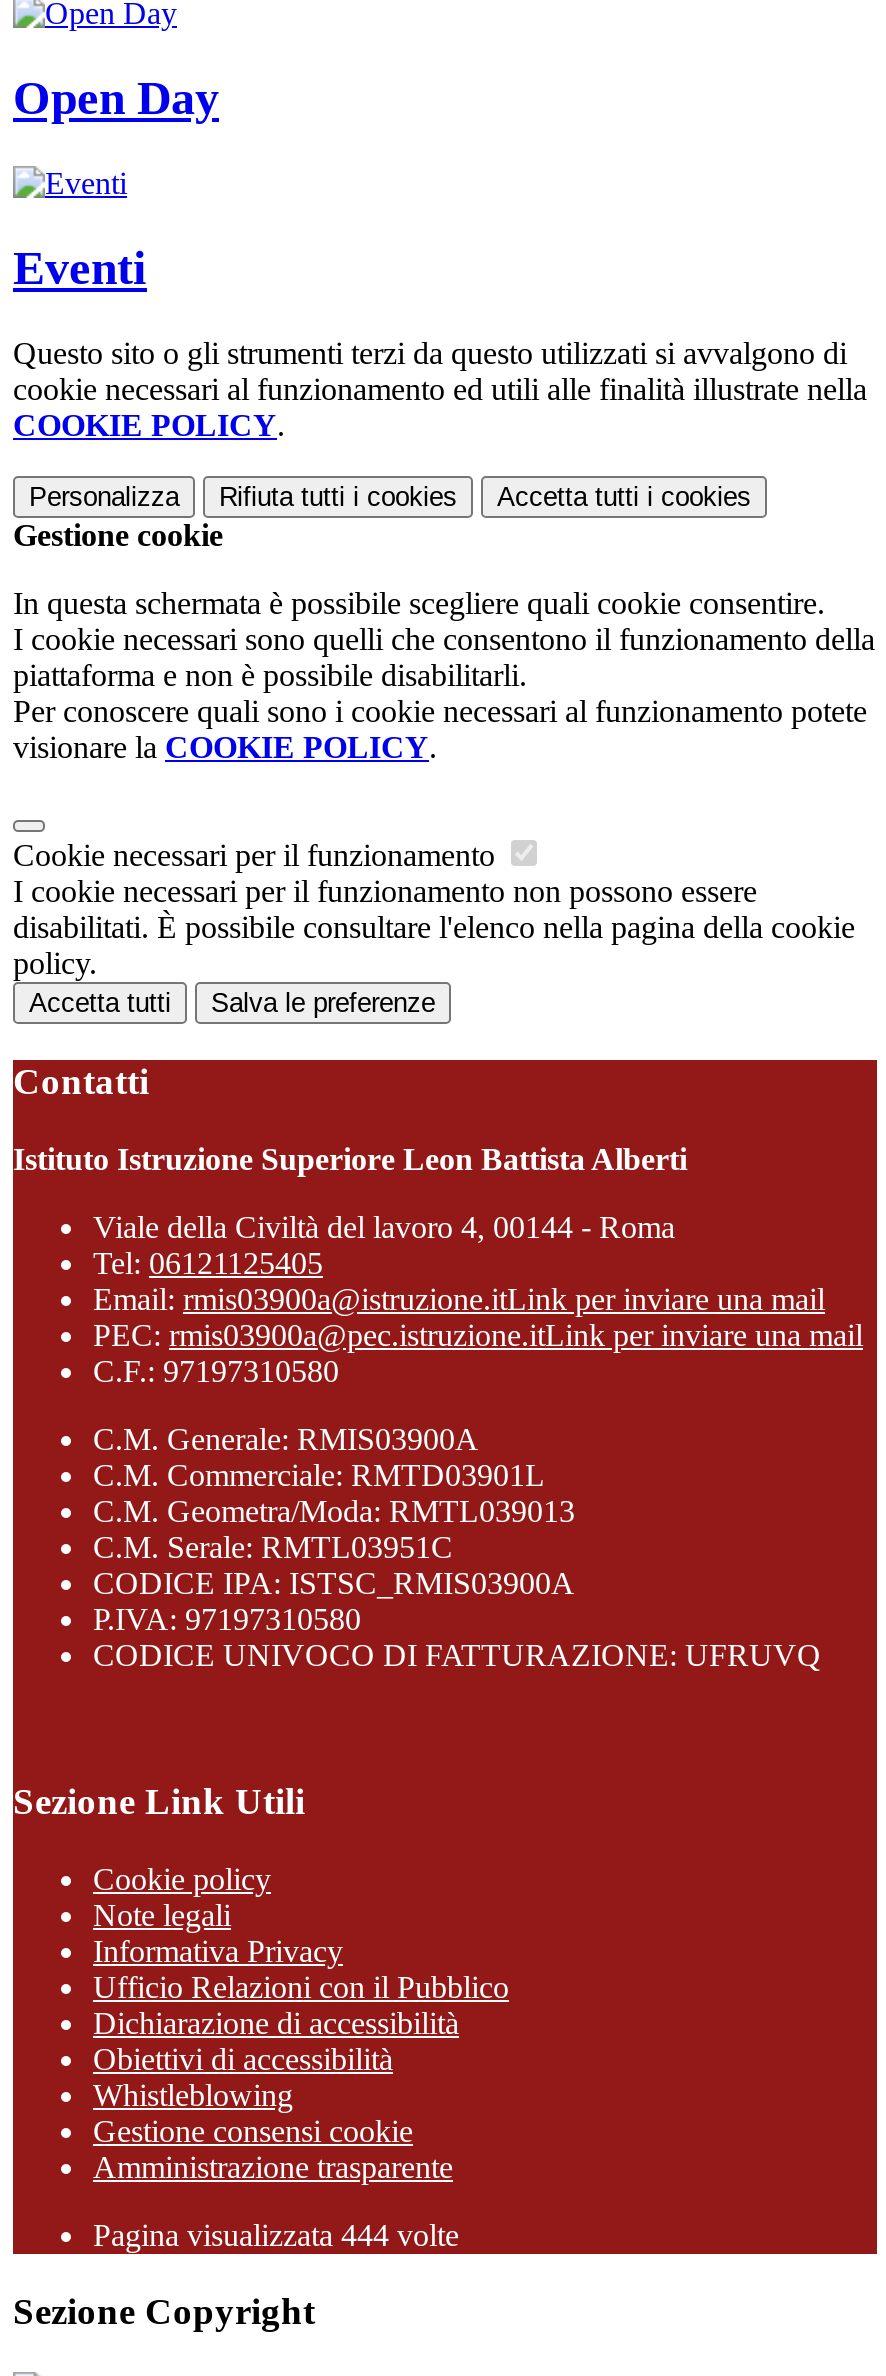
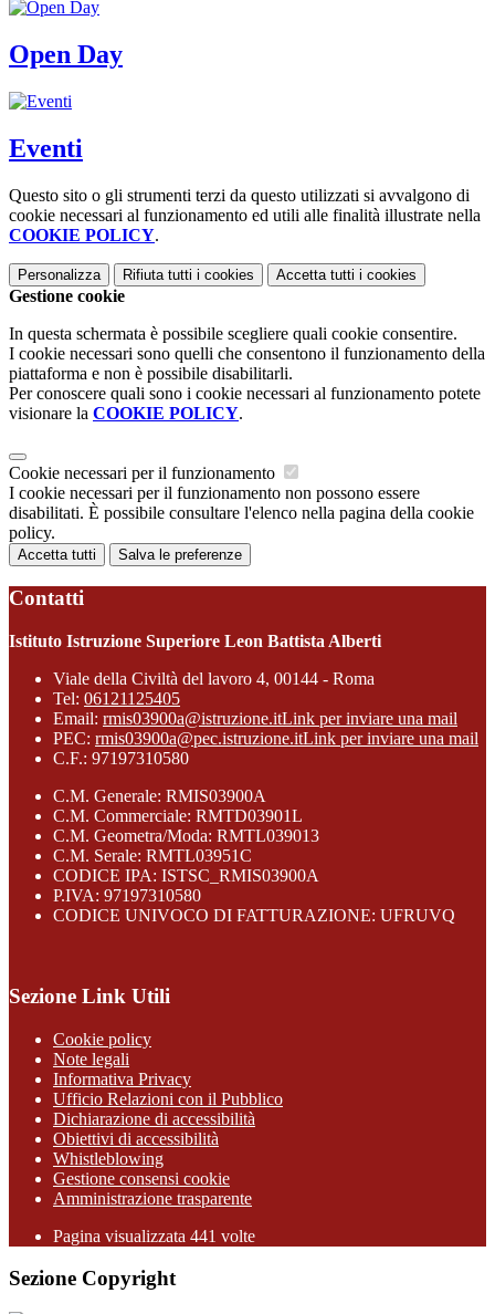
- Pagina visualizzata 444 volte
+ Pagina visualizzata 441 volte
